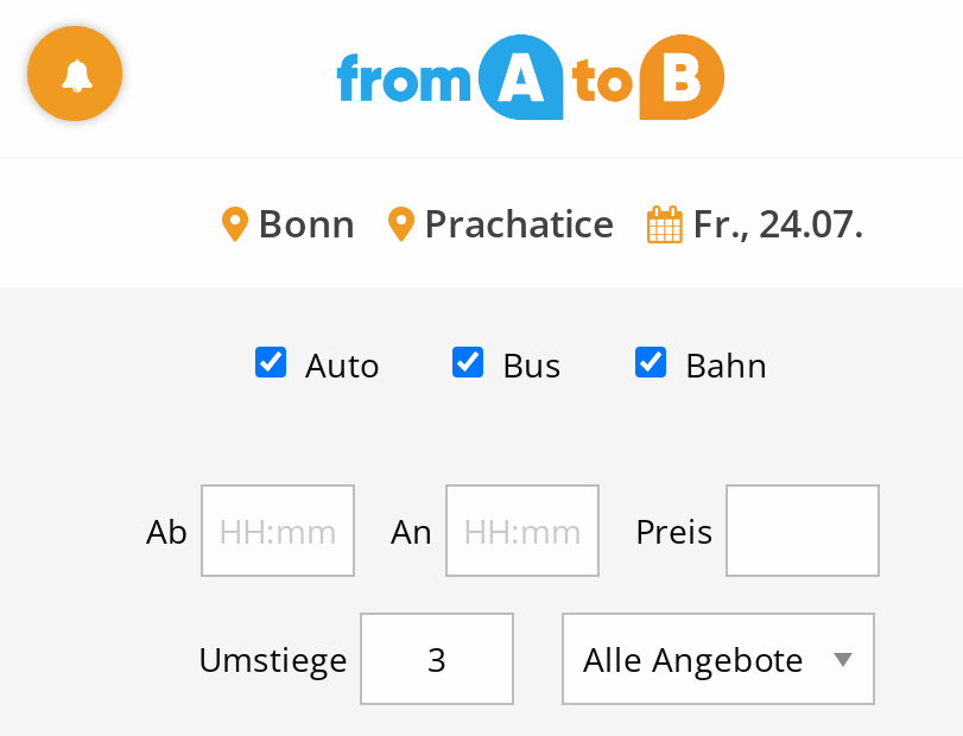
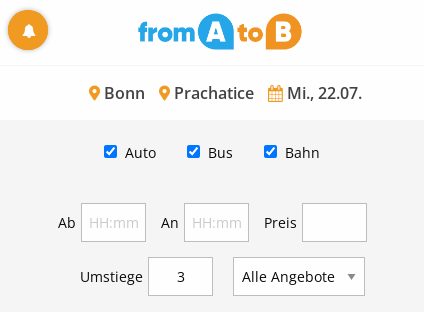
- Bonn Prachatice Fr., 24.07.
+ Bonn Prachatice Mi., 22.07.
